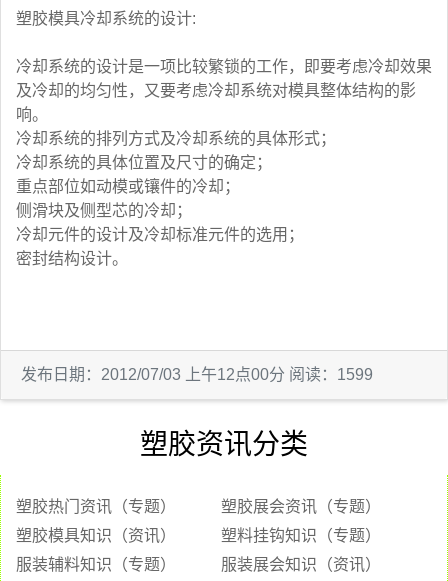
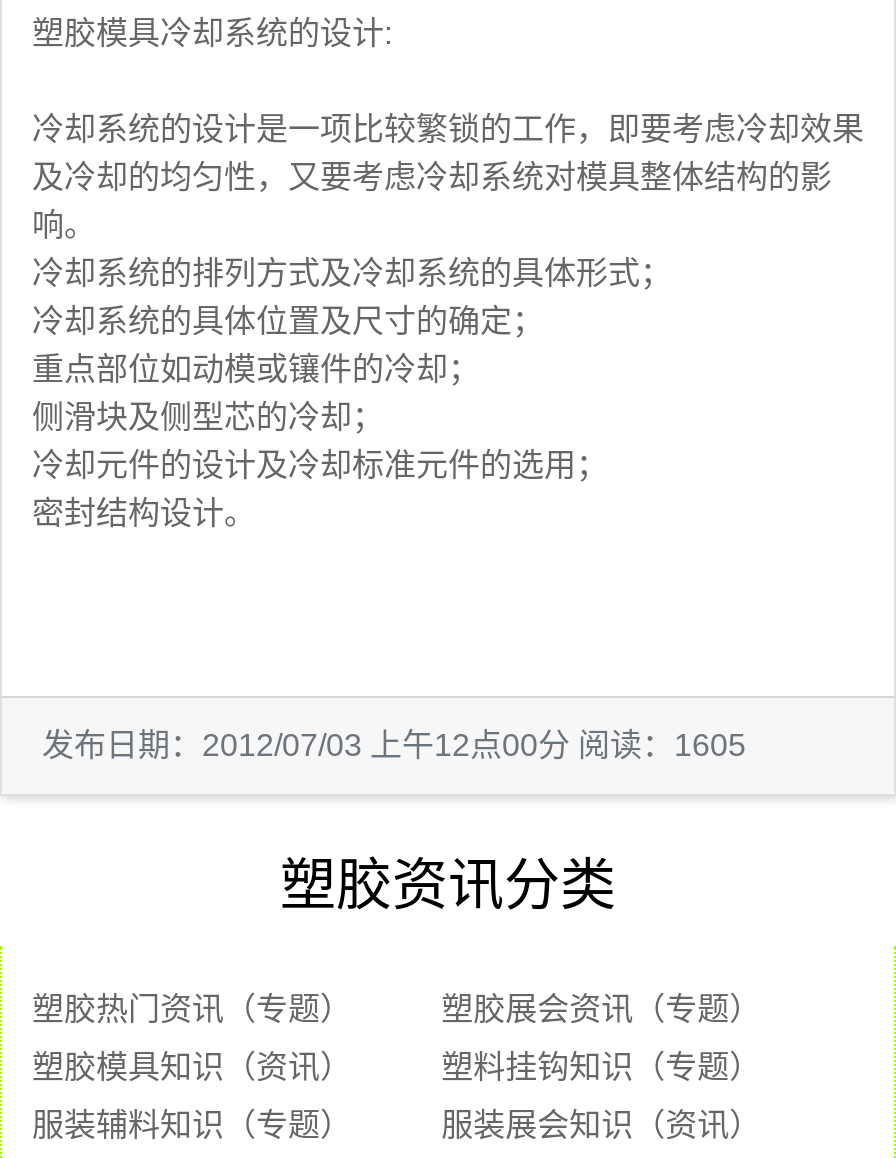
- 发布日期：2012/07/03 上午12点00分 阅读：1599
+ 发布日期：2012/07/03 上午12点00分 阅读：1605
